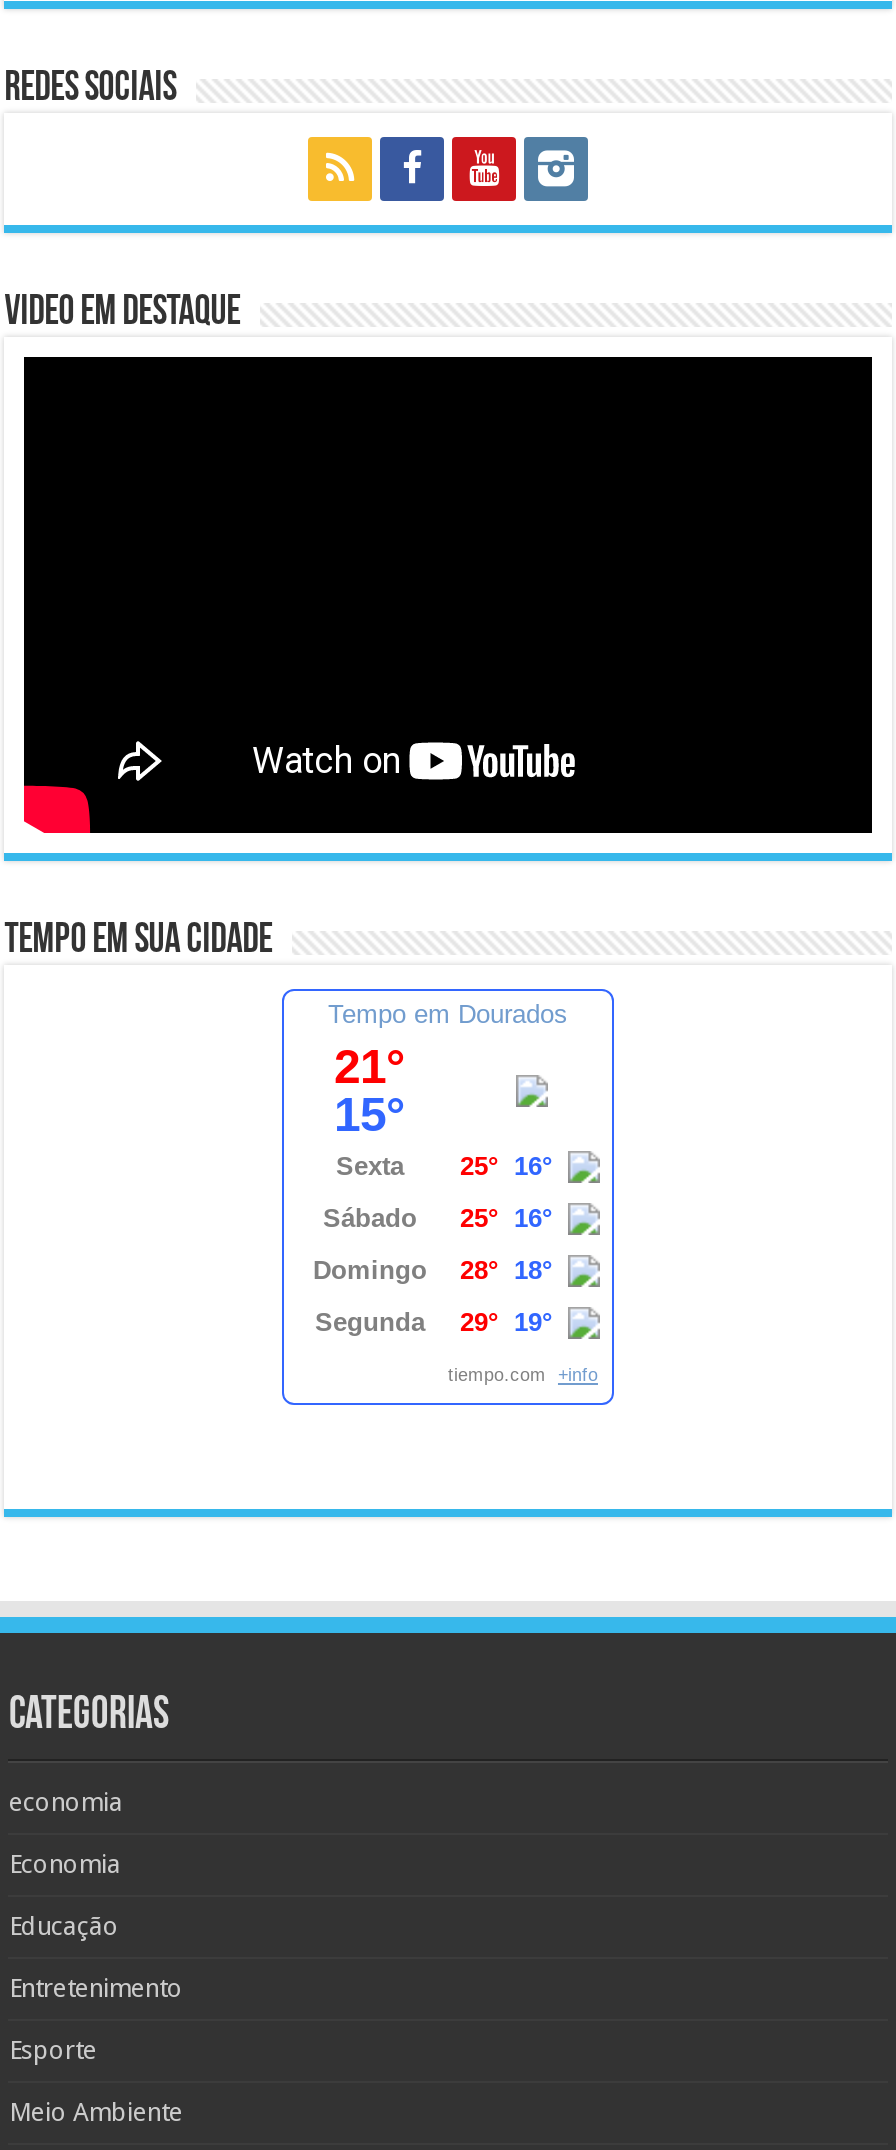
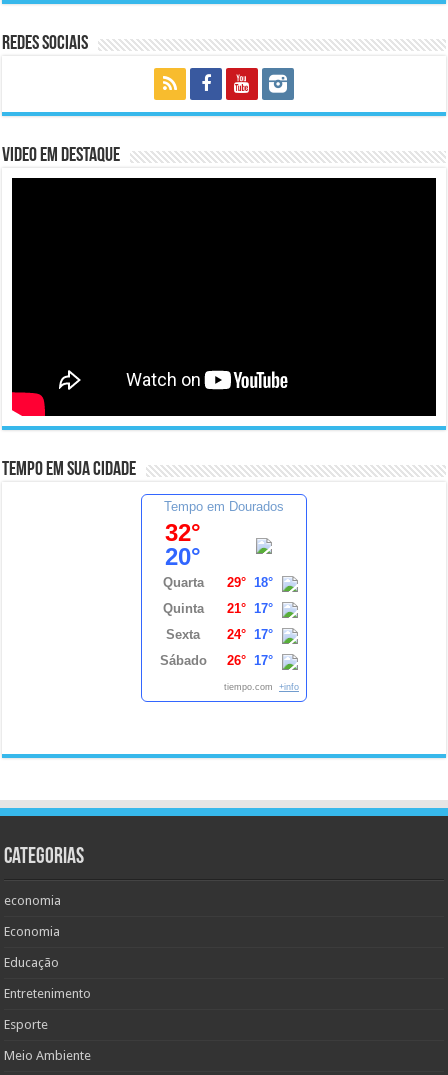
- 21°
- 15°
+ 32°
+ 20°
+ Quarta
+ 29° 18°
+ Quinta
+ 21° 17°

moved down: Sexta | Sábado

- Sexta 25° 16°
+ Sexta 24° 17°

- 25° 16°
- Domingo
- 28° 18°
- Segunda
- 29° 19°
+ 26° 17°
